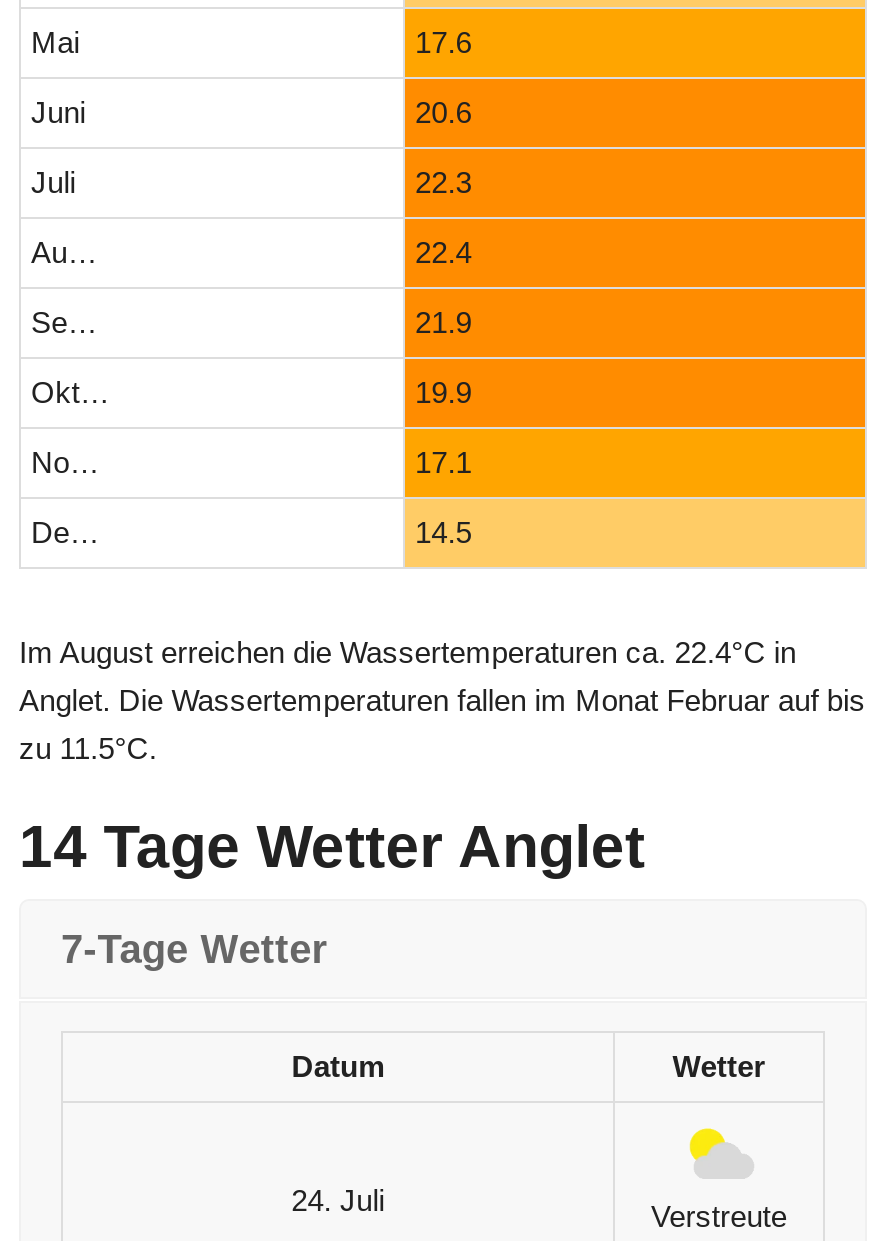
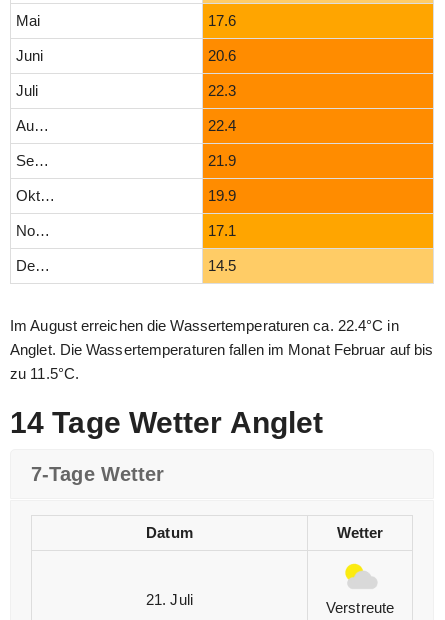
- 24. Juli
+ 21. Juli
